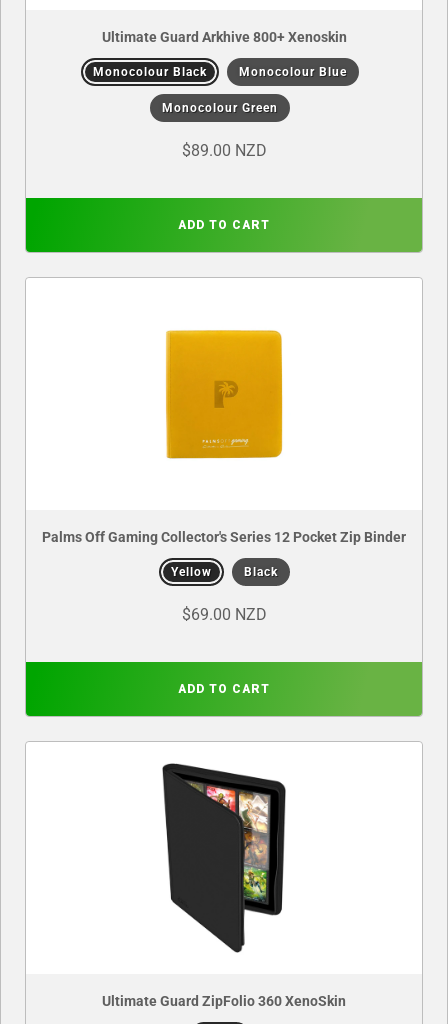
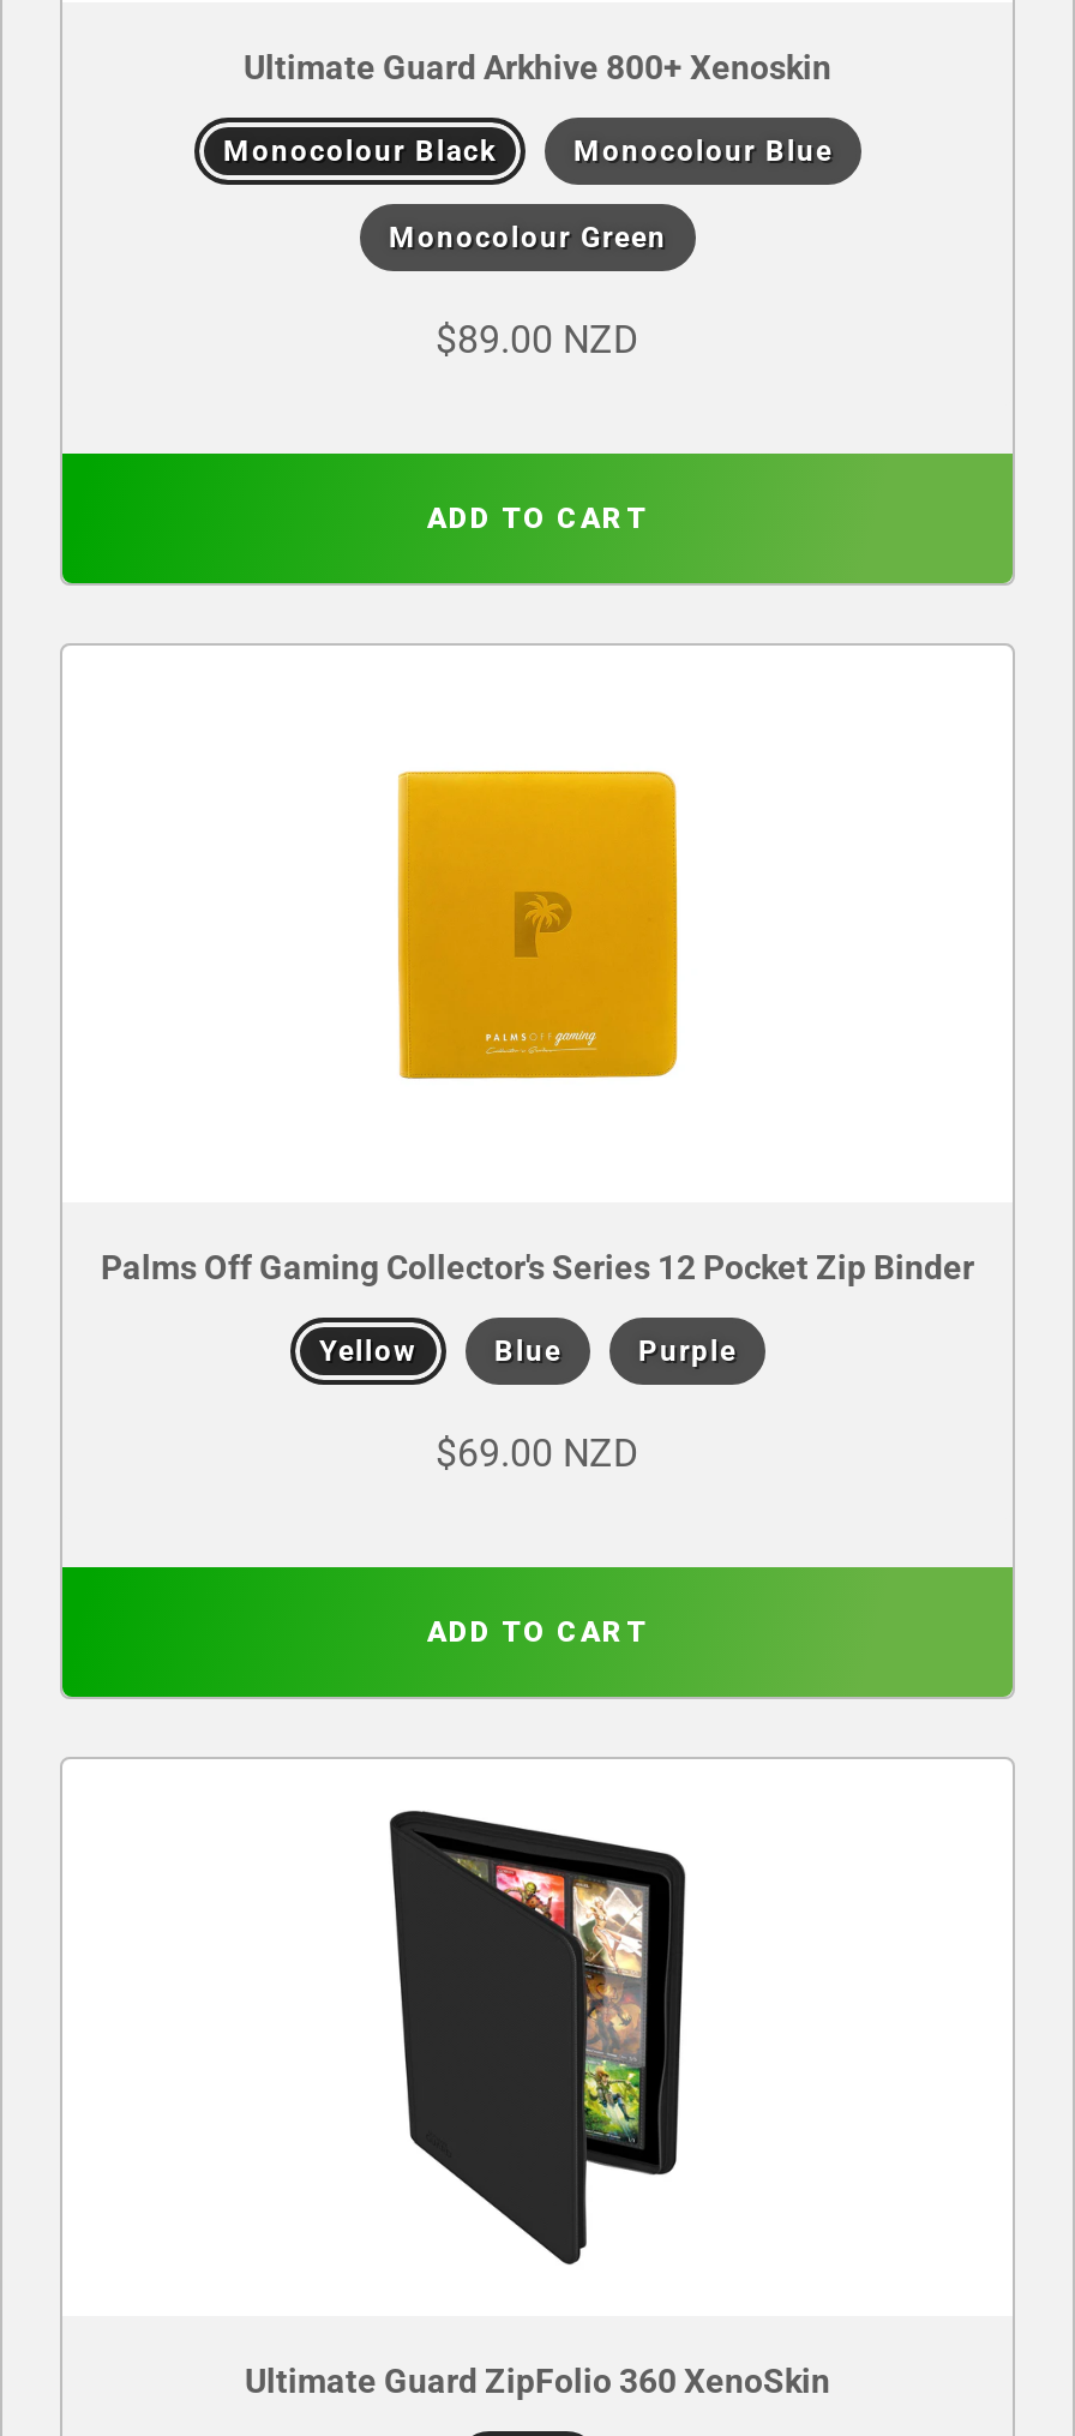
- Black
+ Blue
+ Purple
